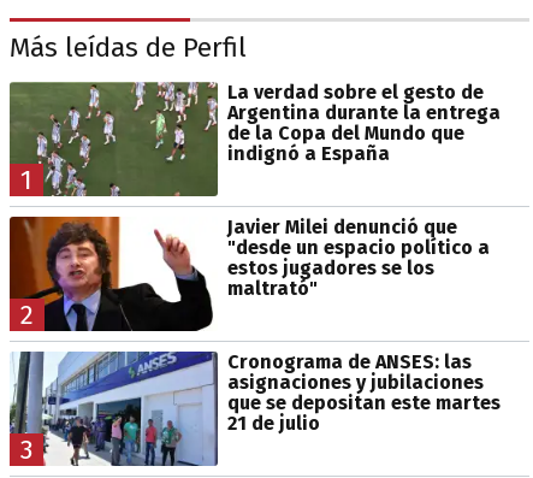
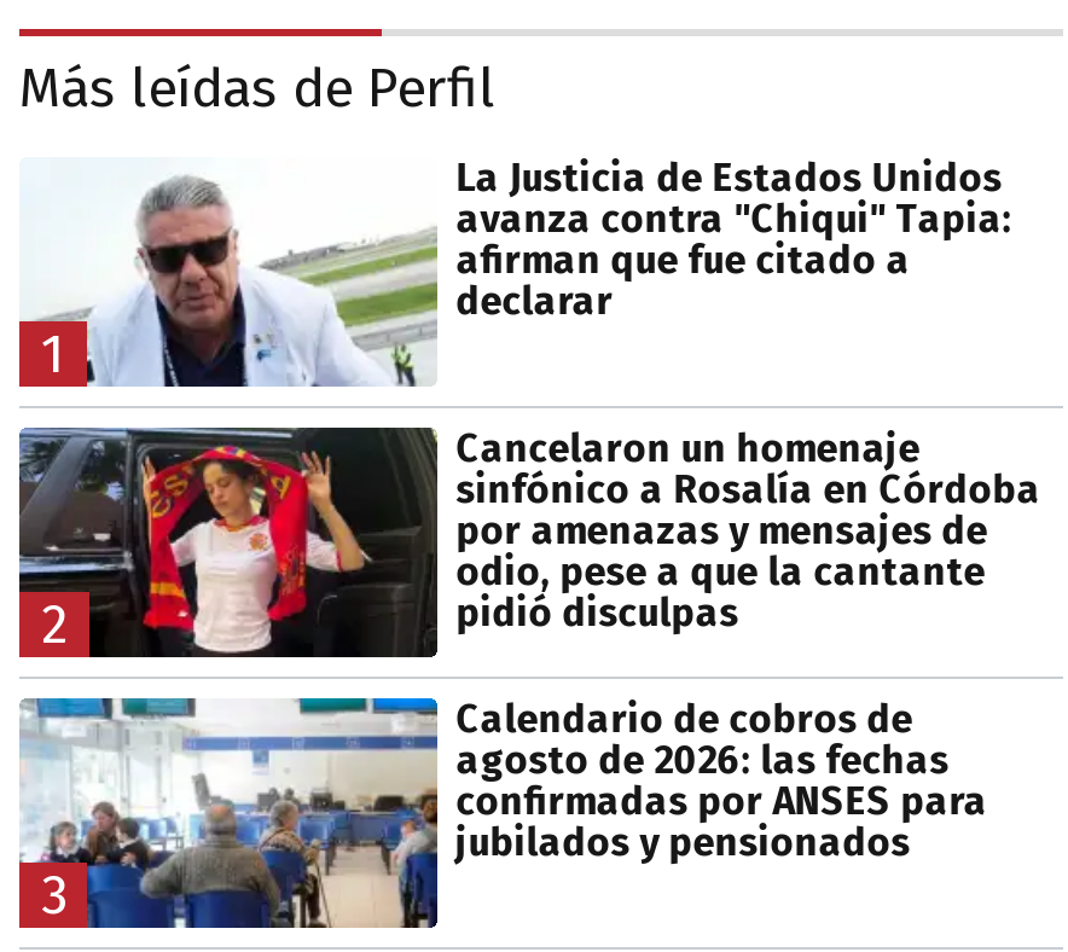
- [image]
- La verdad sobre el gesto de
- Argentina durante la entrega
- de la Copa del Mundo que
- indignó a España
+ [image]
+ La Justicia de Estados Unidos
+ avanza contra "Chiqui" Tapia:
+ afirman que fue citado a
+ declarar

- [image]
- Javier Milei denunció que
- "desde un espacio político a
- estos jugadores se los
- maltrató"
+ [image]
+ Cancelaron un homenaje
+ sinfónico a Rosalía en Córdoba
+ por amenazas y mensajes de
+ odio, pese a que la cantante
+ pidió disculpas

- [image]
- Cronograma de ANSES: las
- asignaciones y jubilaciones
- que se depositan este martes
- 21 de julio
+ [image]
+ Calendario de cobros de
+ agosto de 2026: las fechas
+ confirmadas por ANSES para
+ jubilados y pensionados
